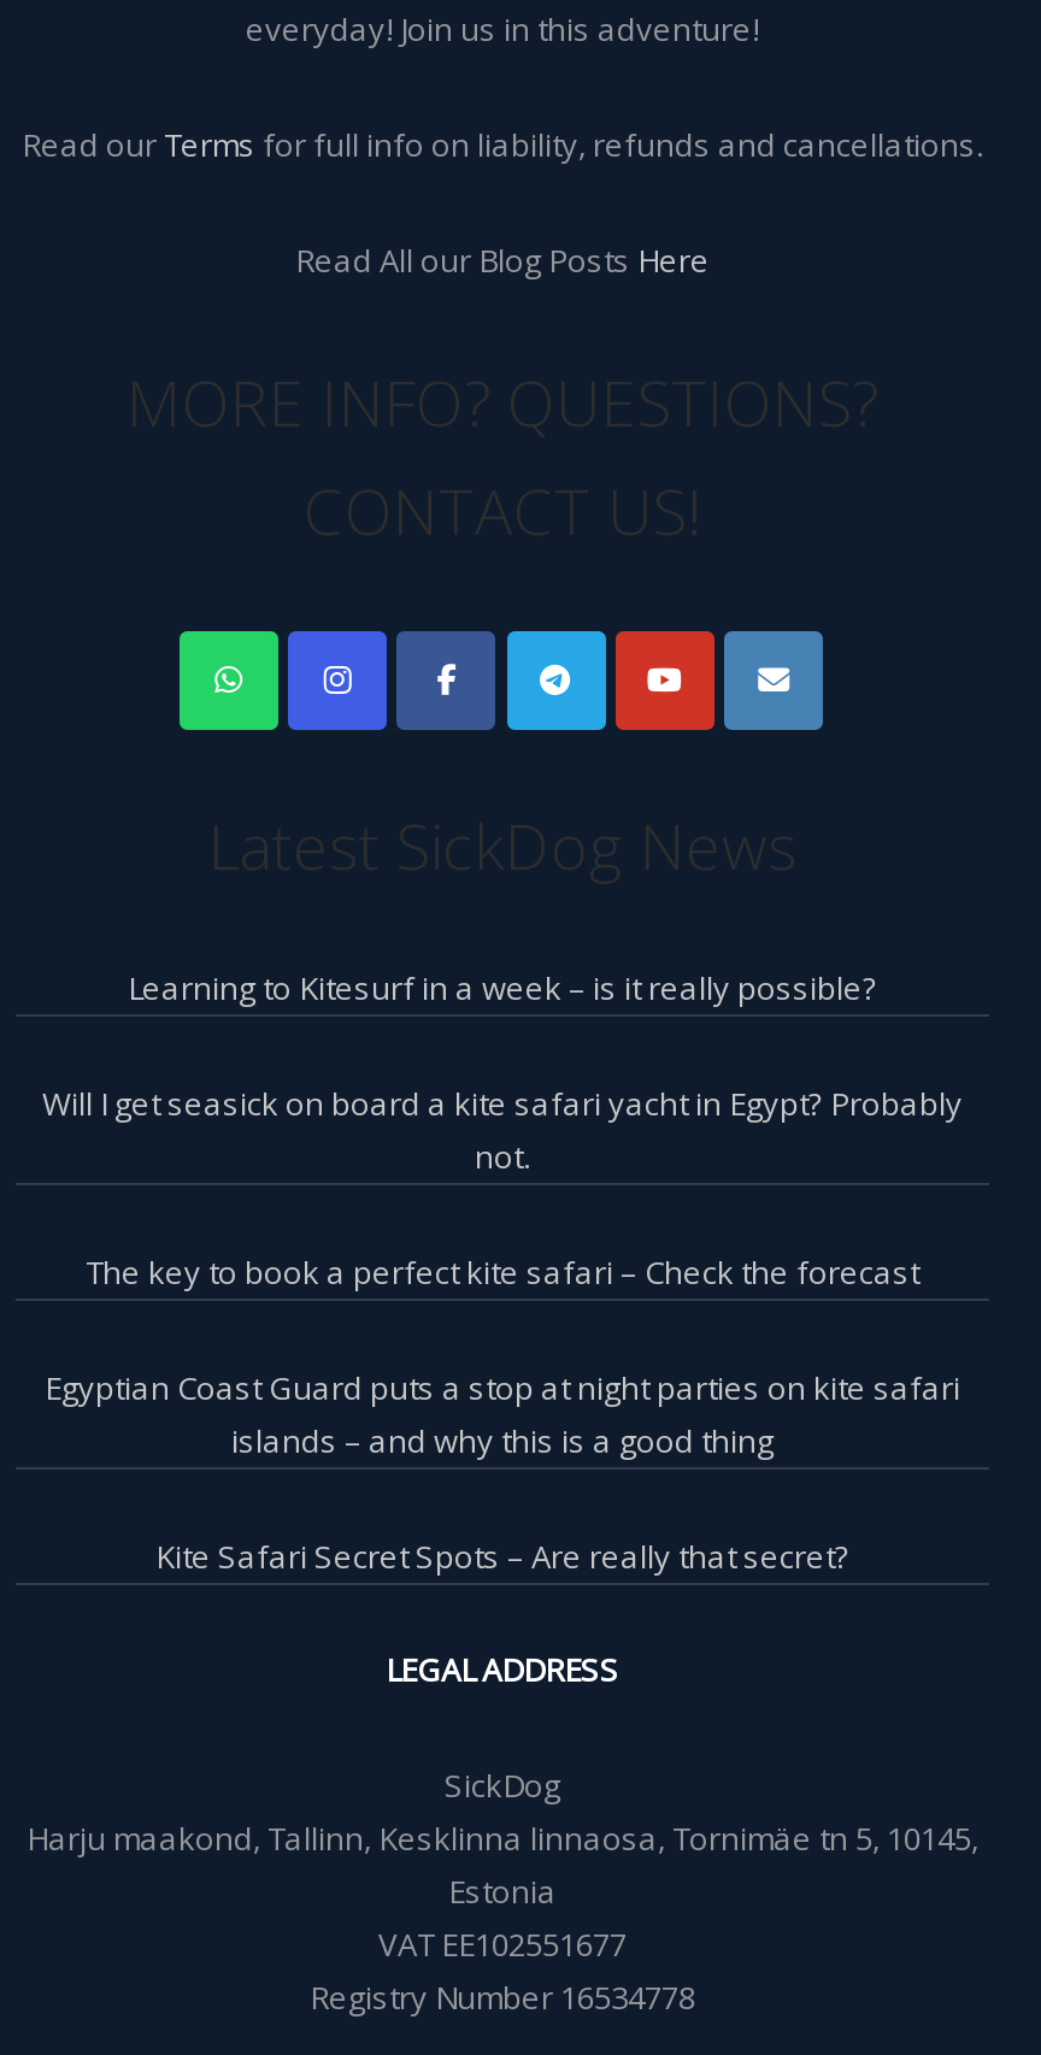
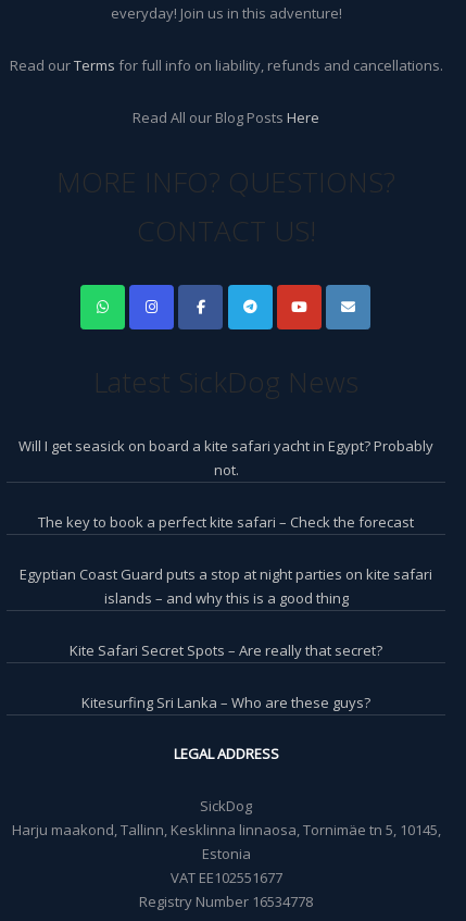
- Learning to Kitesurf in a week – is it really possible?

moved up: Will I get seasick on board a kite safari yacht in Egypt? Probably | not. | The key to book a perfect kite safari – Check the forecast | Egyptian Coast Guard puts a stop at night parties on kite safari | islands – and why this is a good thing | Kite Safari Secret Spots – Are really that secret?

+ Kitesurfing Sri Lanka – Who are these guys?
